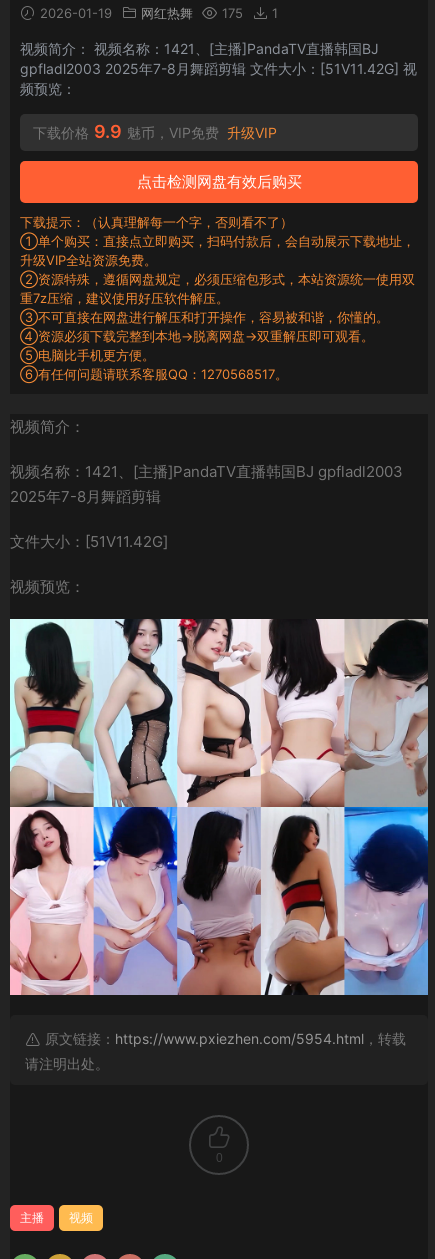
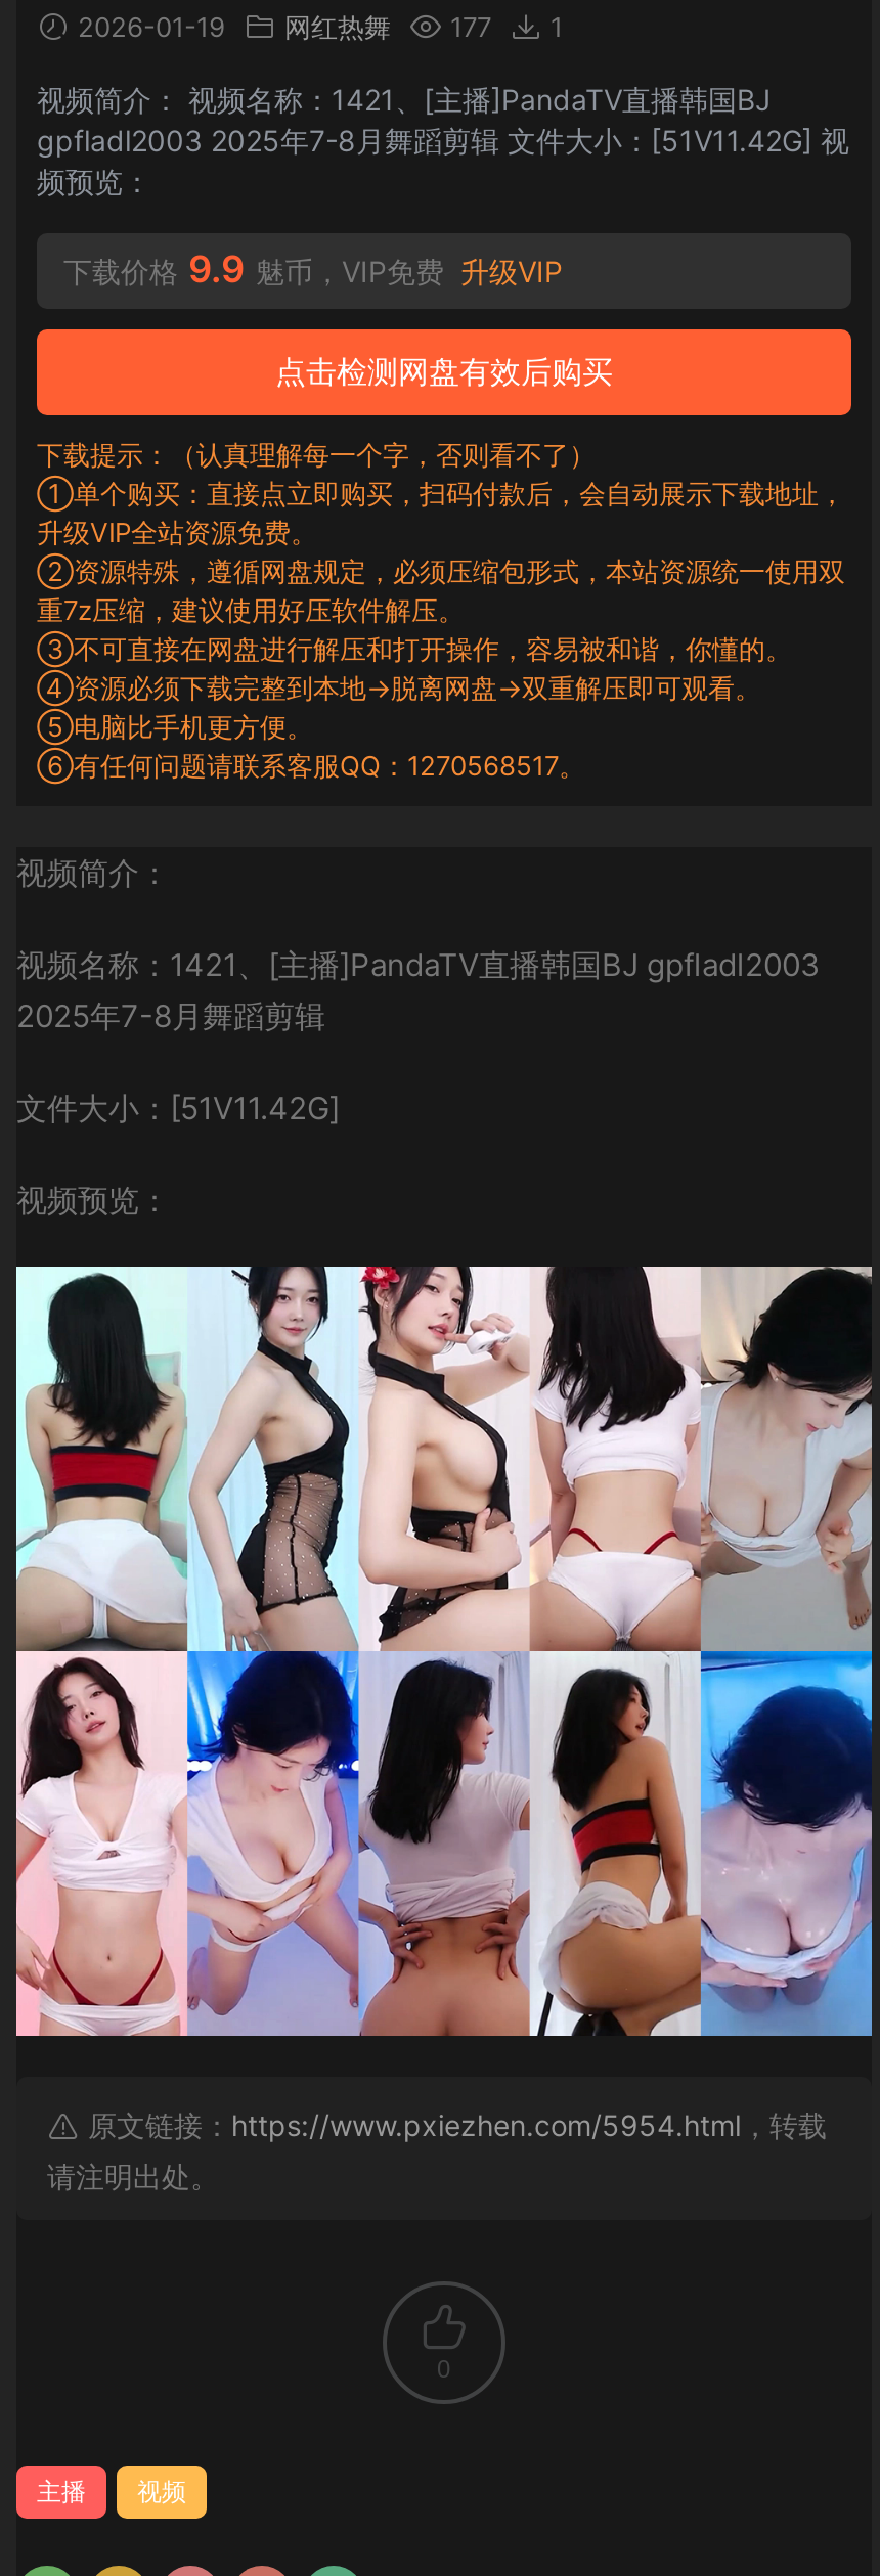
- 2026-01-19 网红热舞 175 1
+ 2026-01-19 网红热舞 177 1
